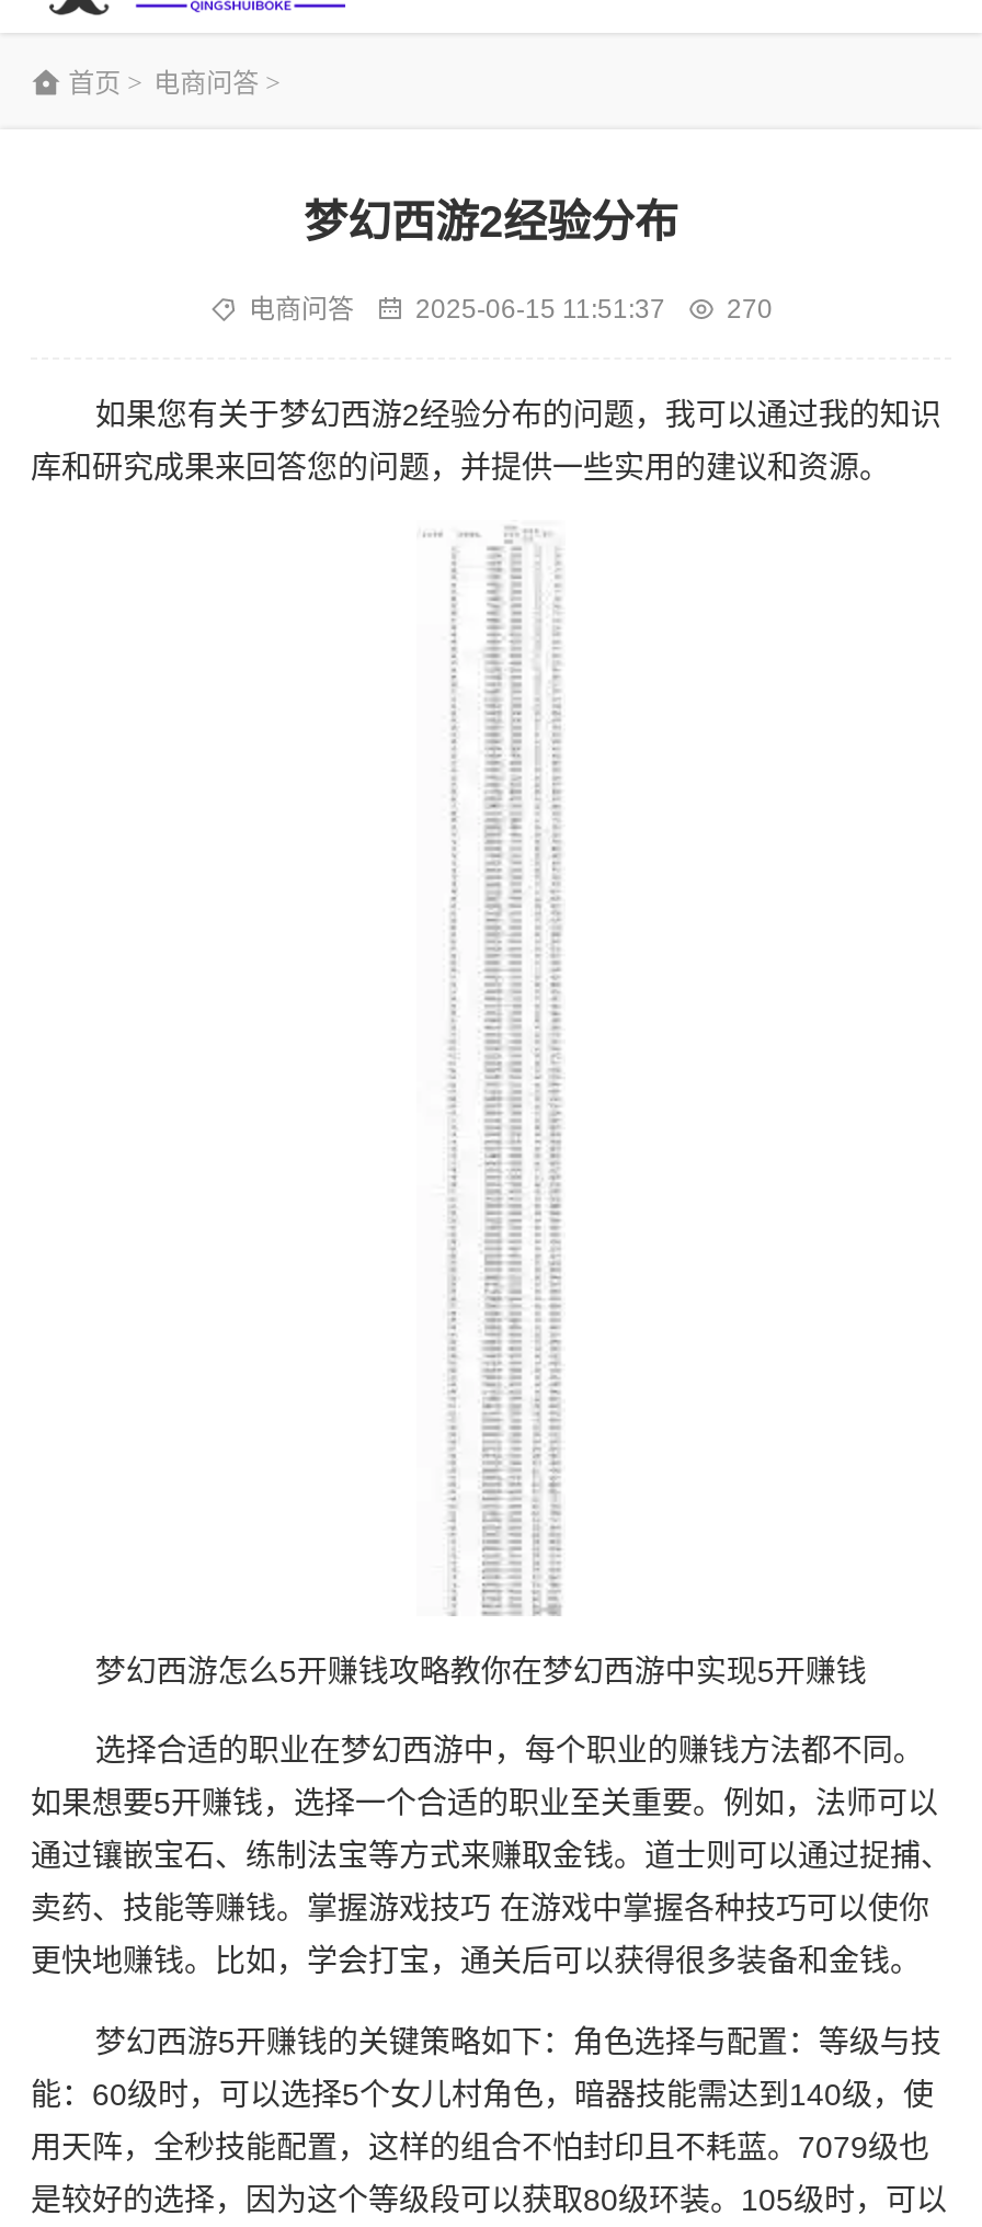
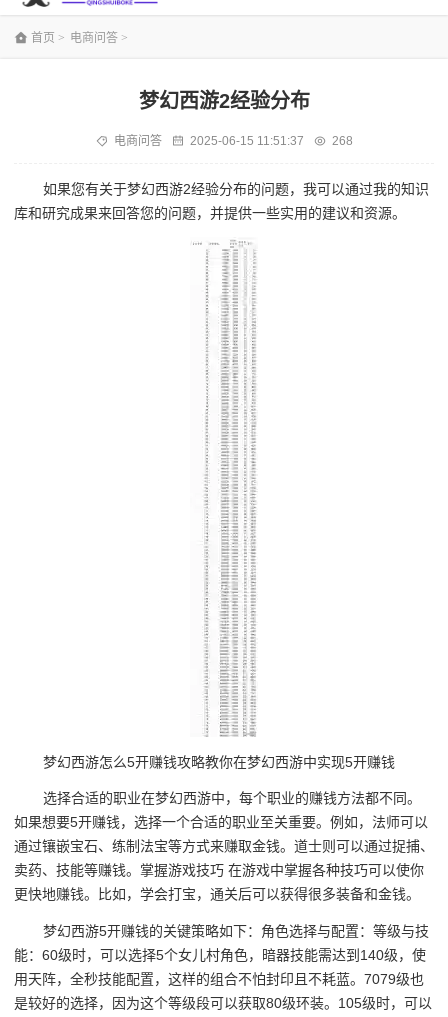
- 电商问答 2025-06-15 11:51:37 270
+ 电商问答 2025-06-15 11:51:37 268
